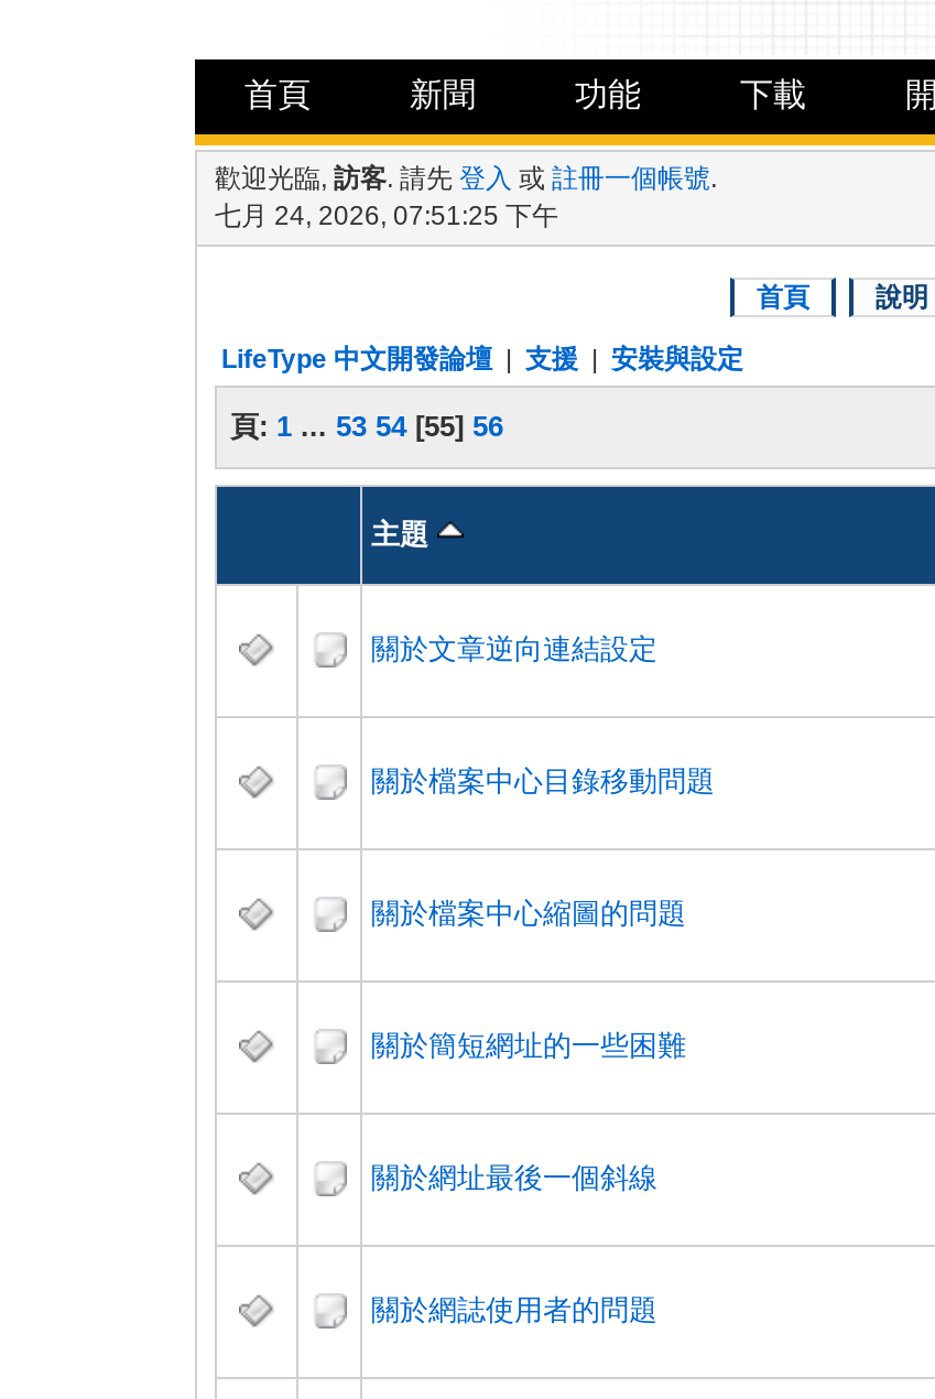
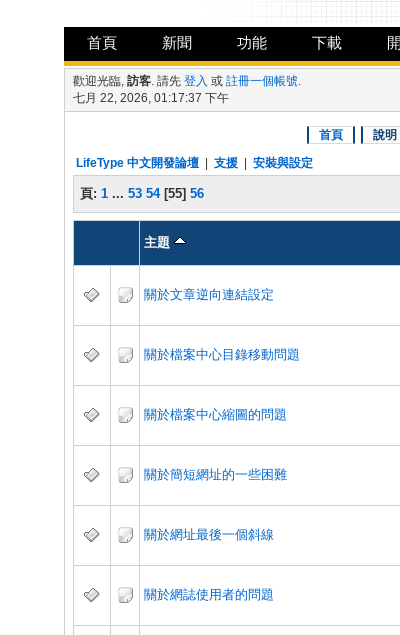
- 七月 24, 2026, 07:51:25 下午
+ 七月 22, 2026, 01:17:37 下午
